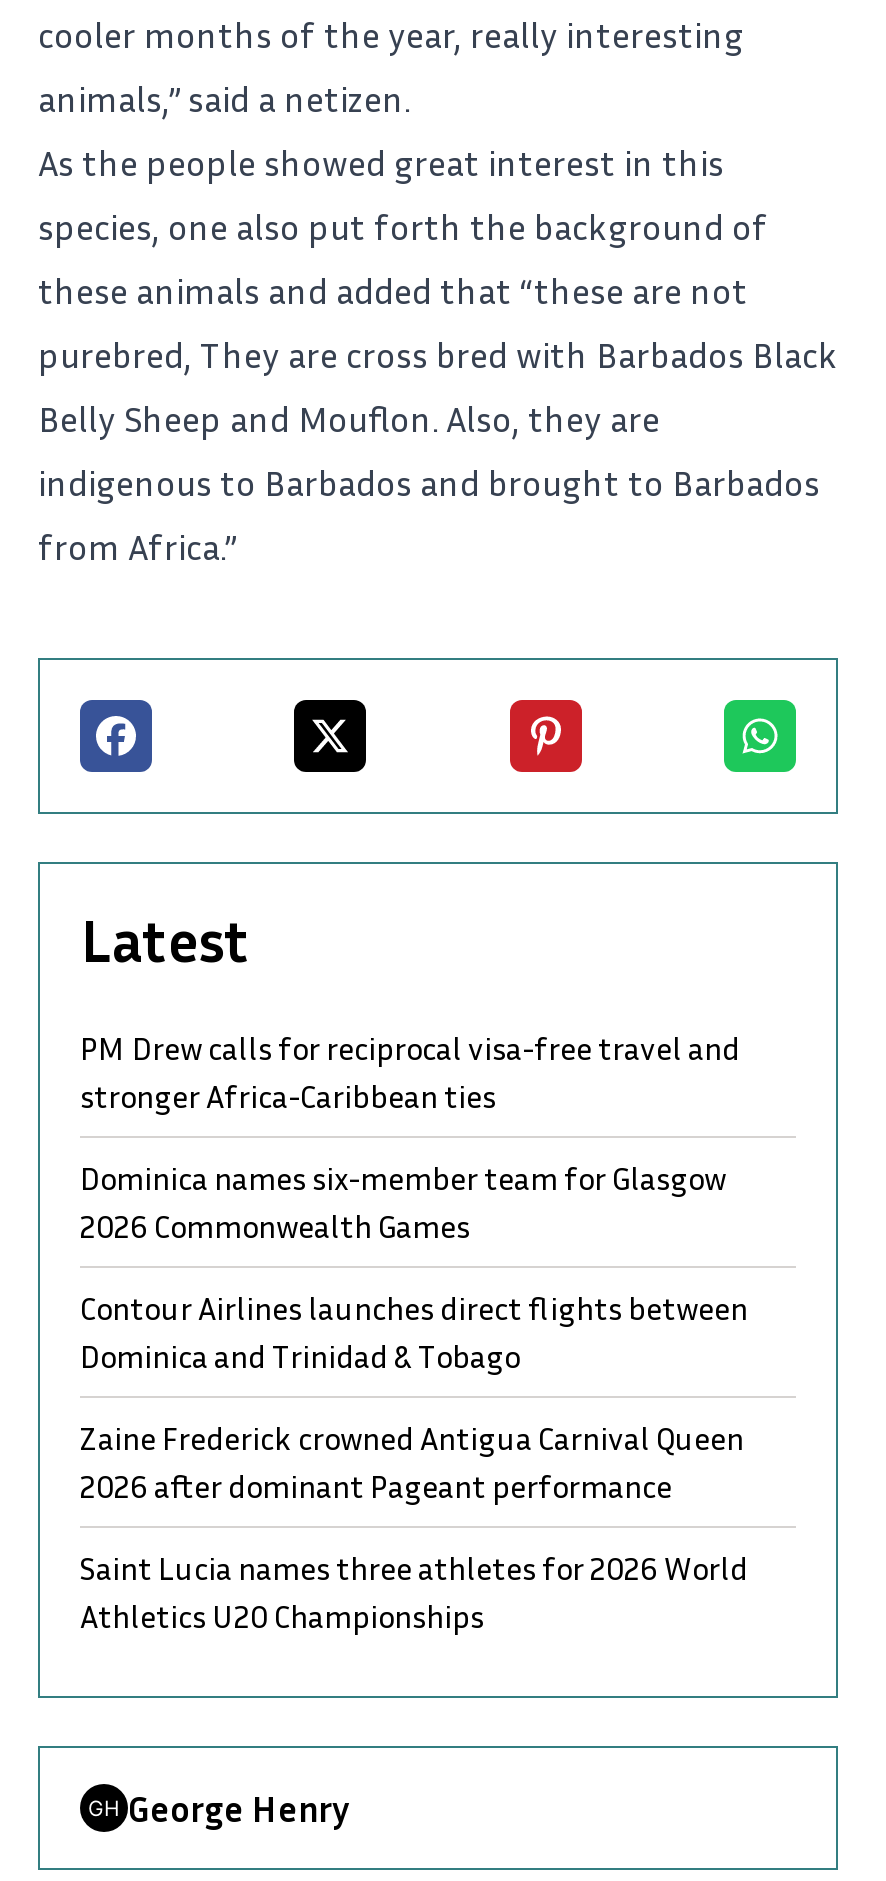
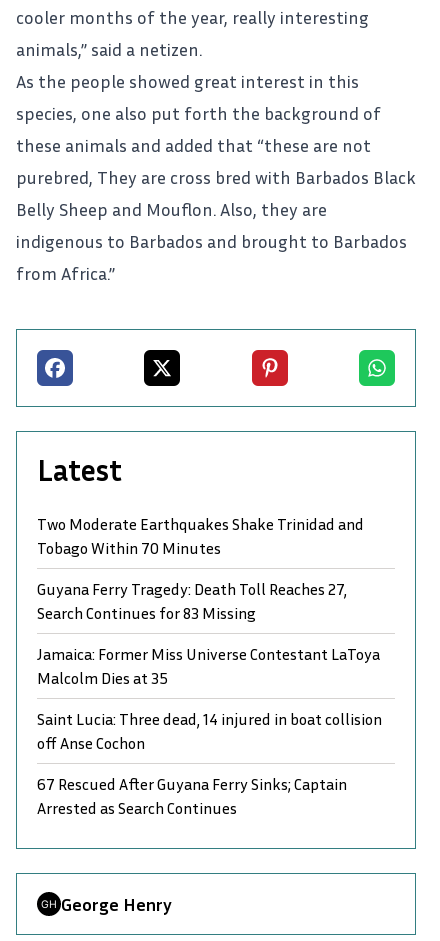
- PM Drew calls for reciprocal visa-free travel and
- stronger Africa-Caribbean ties
+ Two Moderate Earthquakes Shake Trinidad and
+ Tobago Within 70 Minutes

- Dominica names six-member team for Glasgow
- 2026 Commonwealth Games
+ Guyana Ferry Tragedy: Death Toll Reaches 27,
+ Search Continues for 83 Missing

- Contour Airlines launches direct flights between
- Dominica and Trinidad & Tobago
+ Jamaica: Former Miss Universe Contestant LaToya
+ Malcolm Dies at 35

- Zaine Frederick crowned Antigua Carnival Queen
- 2026 after dominant Pageant performance
+ Saint Lucia: Three dead, 14 injured in boat collision
+ off Anse Cochon

- Saint Lucia names three athletes for 2026 World
- Athletics U20 Championships
+ 67 Rescued After Guyana Ferry Sinks; Captain
+ Arrested as Search Continues
